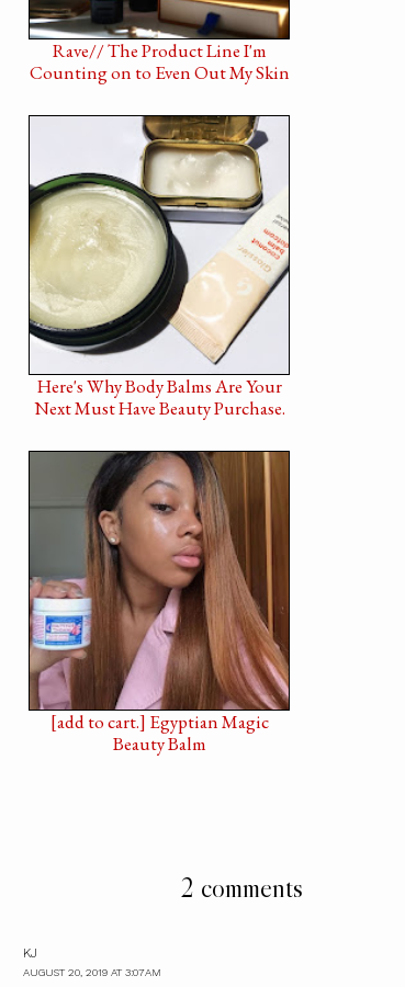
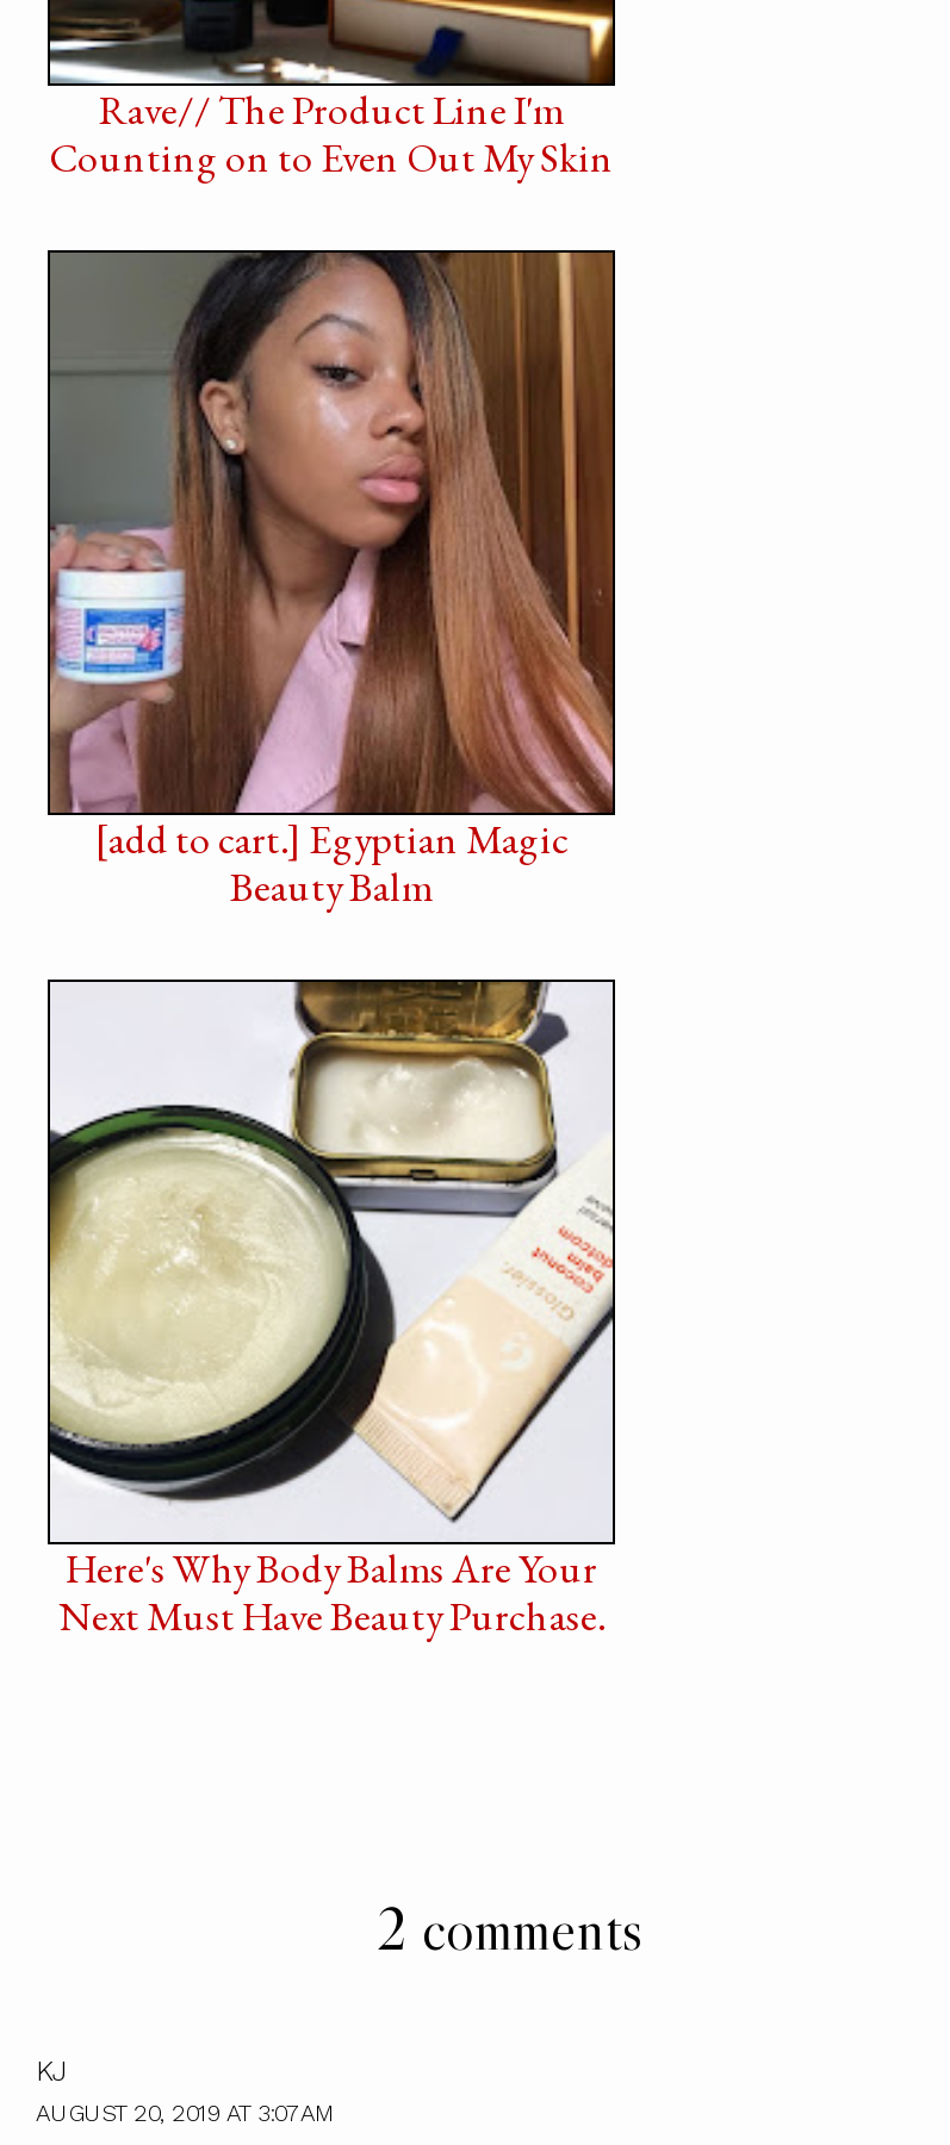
moved down: [image] | Here's Why Body Balms Are Your | Next Must Have Beauty Purchase.

moved up: [image] | [add to cart.] Egyptian Magic | Beauty Balm
